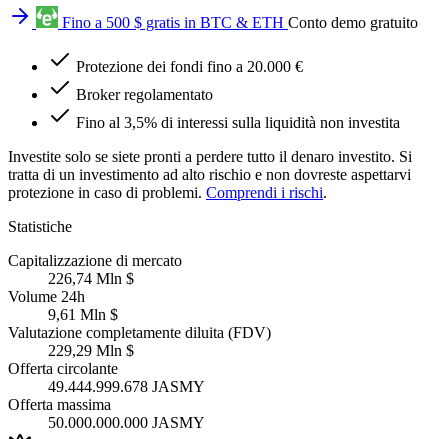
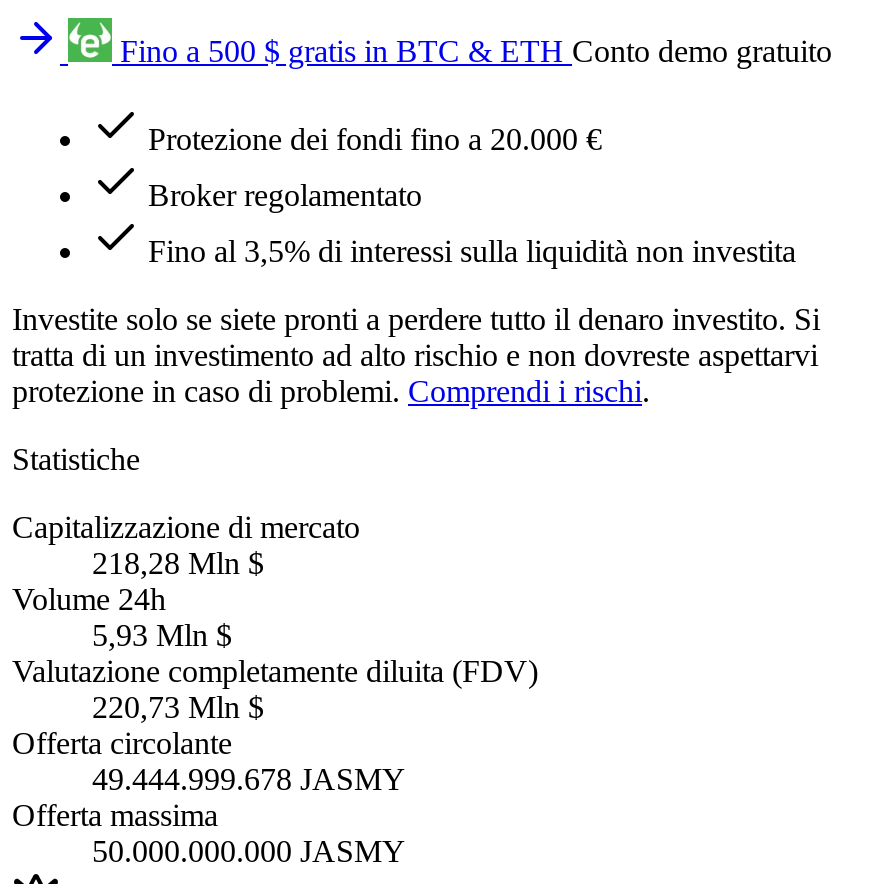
- 226,74 Mln $
+ 218,28 Mln $

- 9,61 Mln $
+ 5,93 Mln $

- 229,29 Mln $
+ 220,73 Mln $
